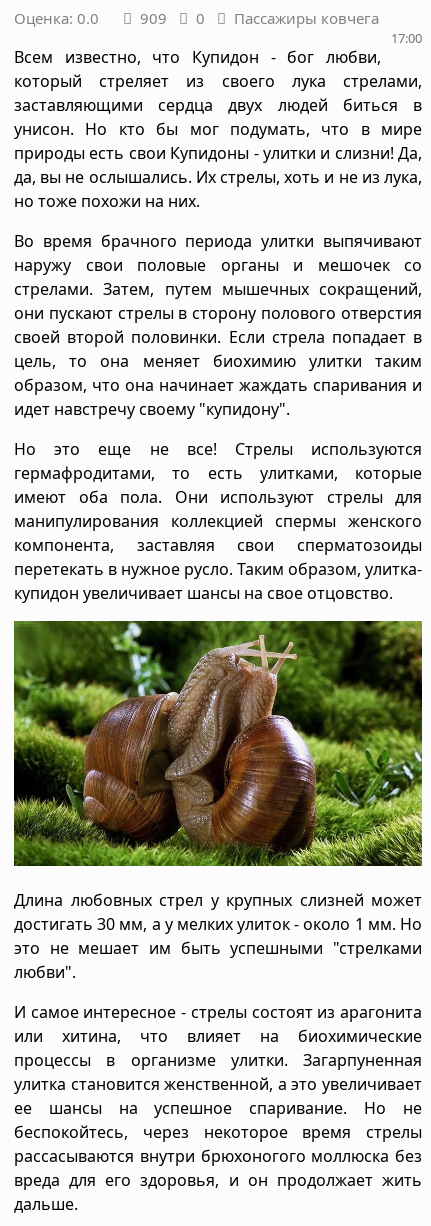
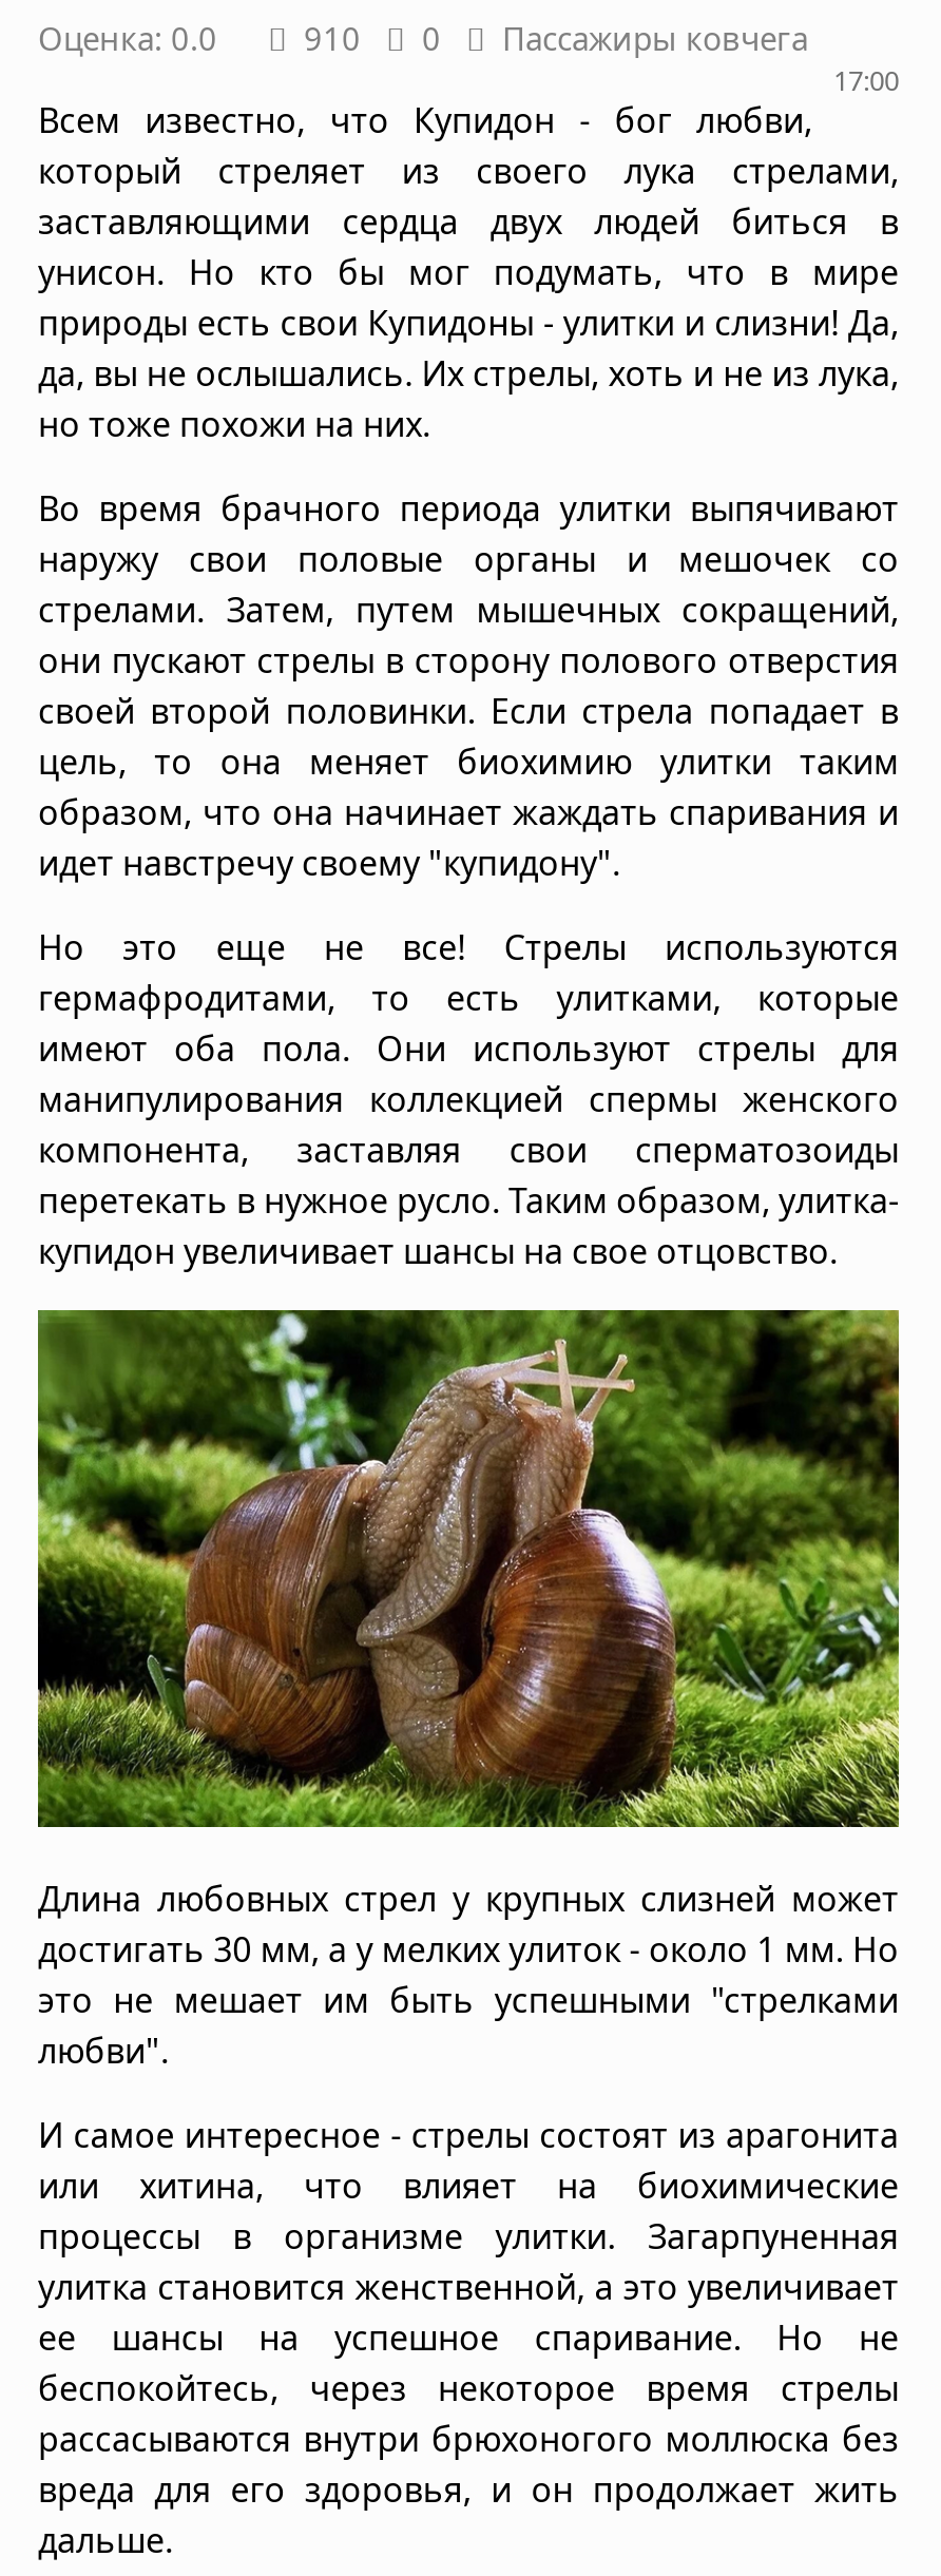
- Оценка: 0.0 909 0 Пассажиры ковчега
+ Оценка: 0.0 910 0 Пассажиры ковчега
